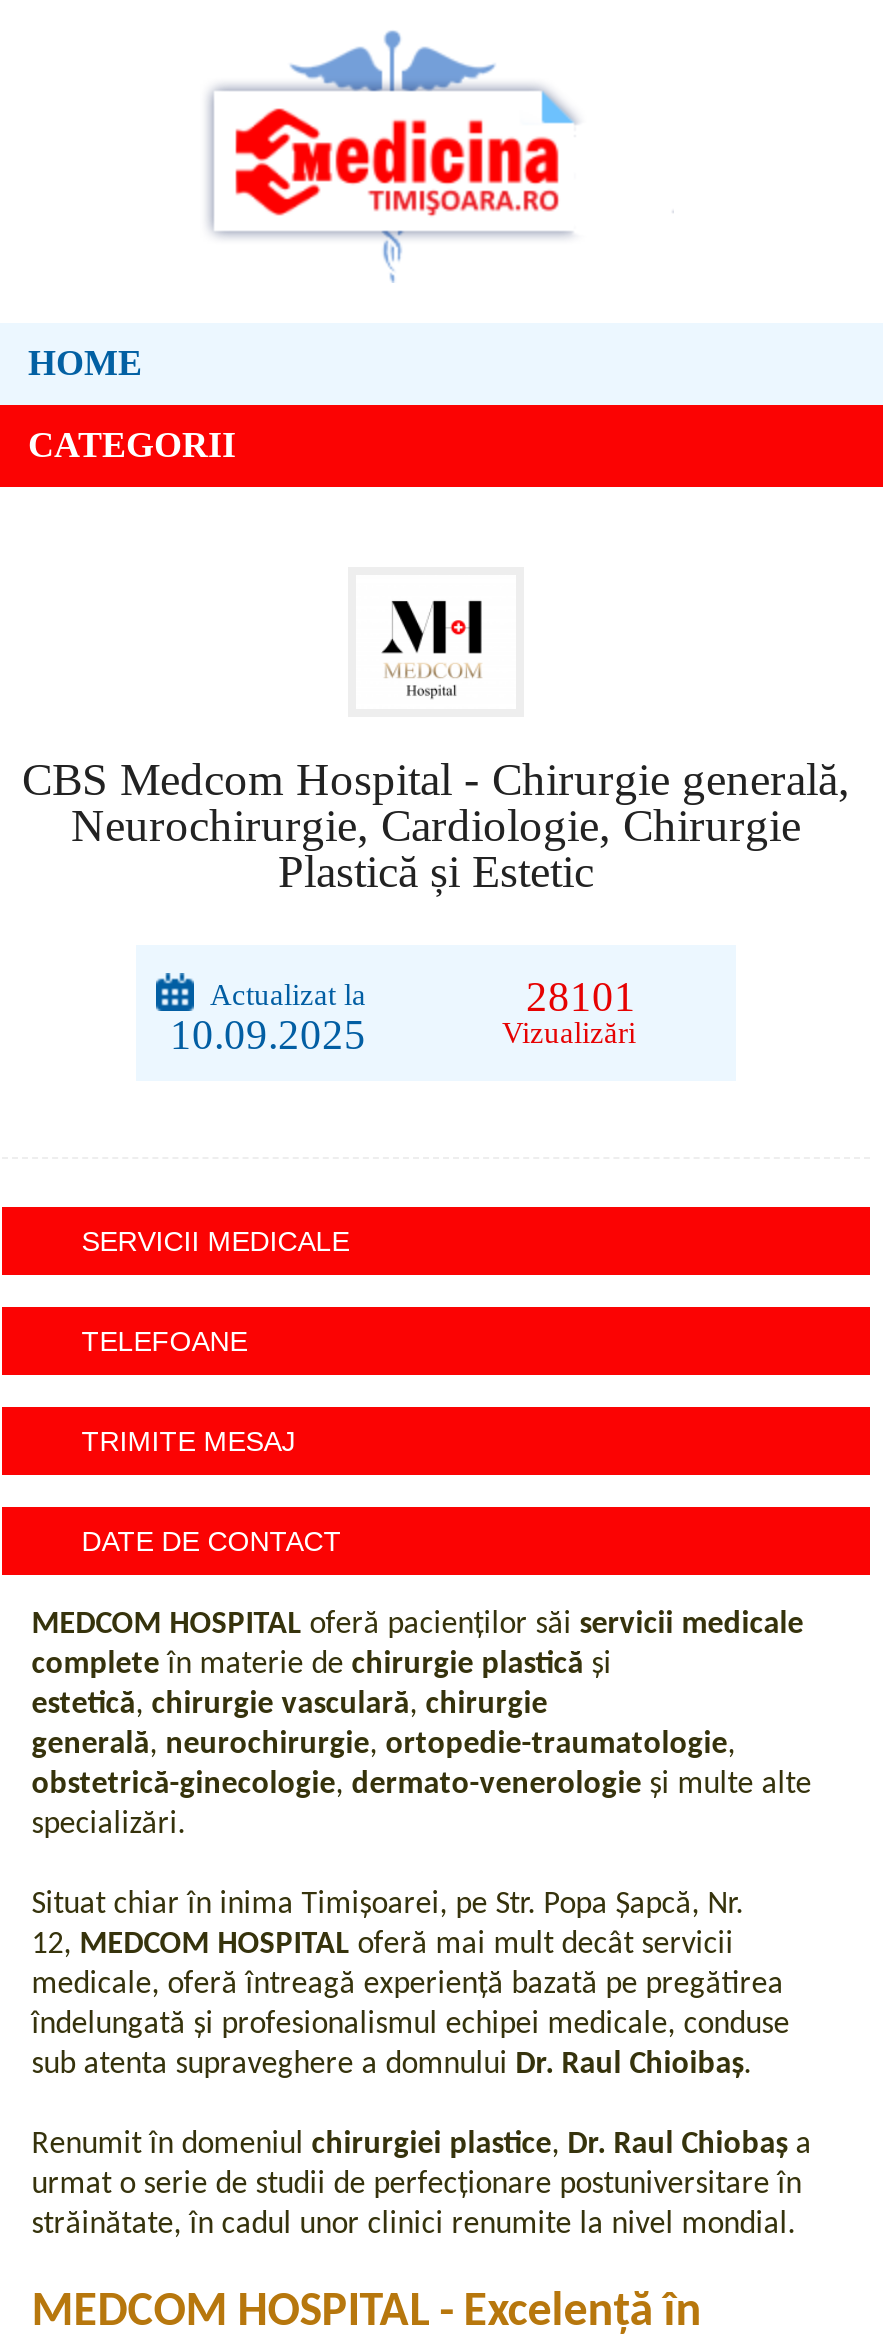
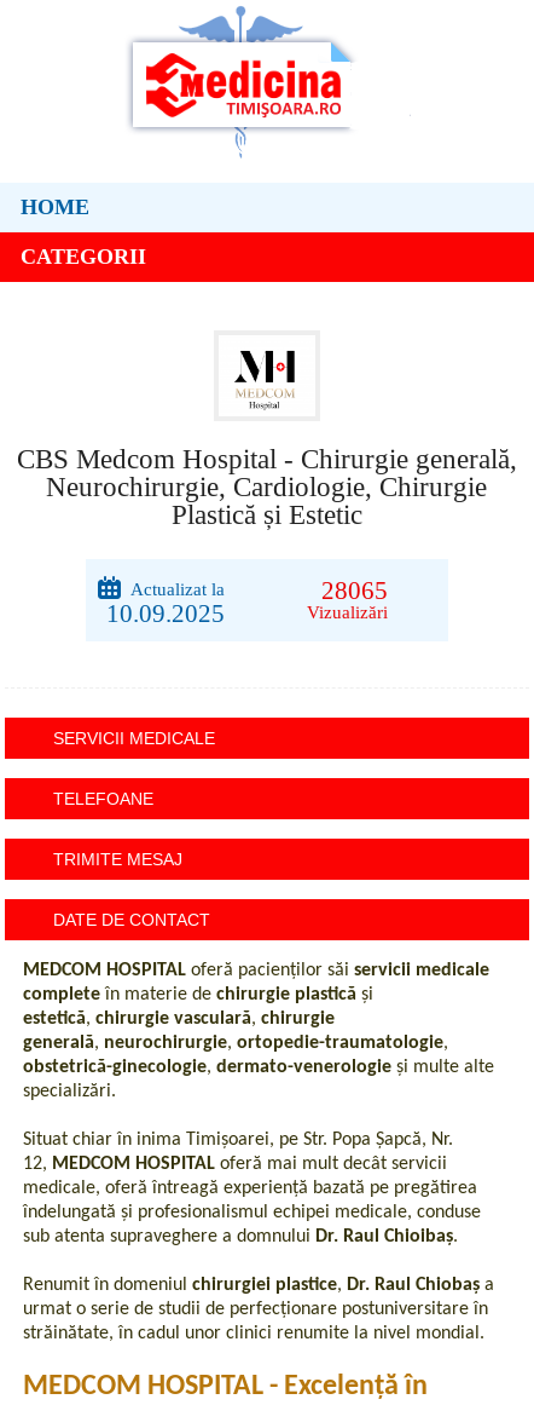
- 28101
+ 28065
